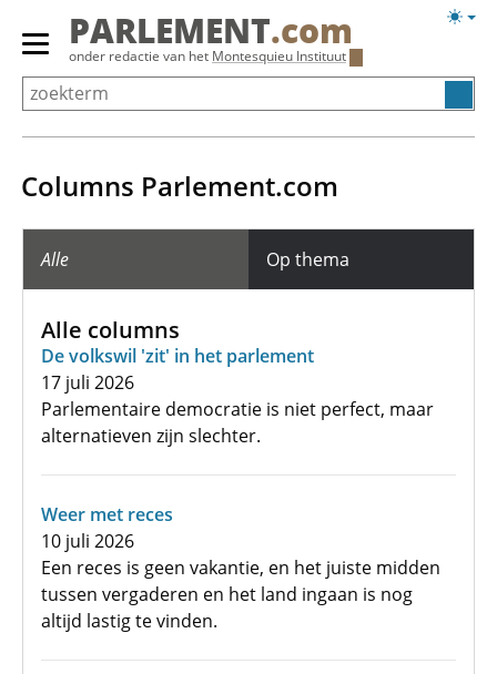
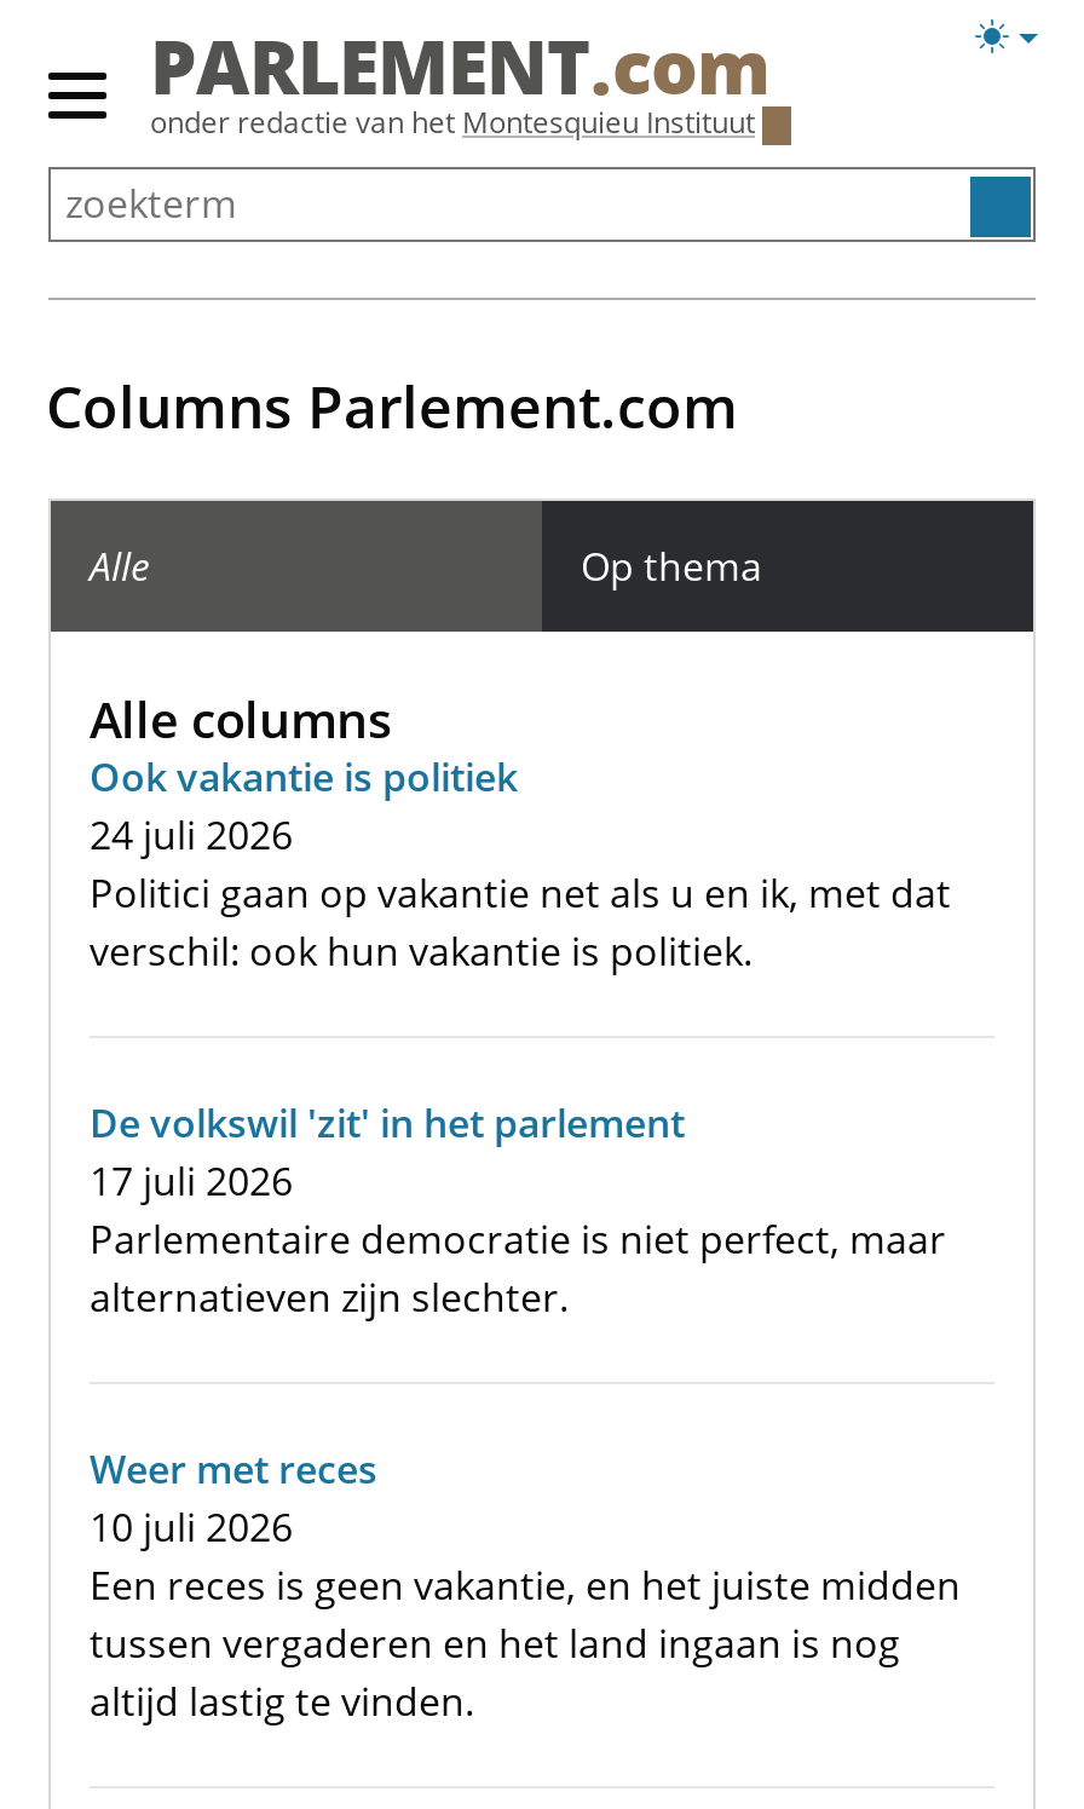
+ Ook vakantie is politiek
+ 24 juli 2026
+ Politici gaan op vakantie net als u en ik, met dat
+ verschil: ook hun vakantie is politiek.
